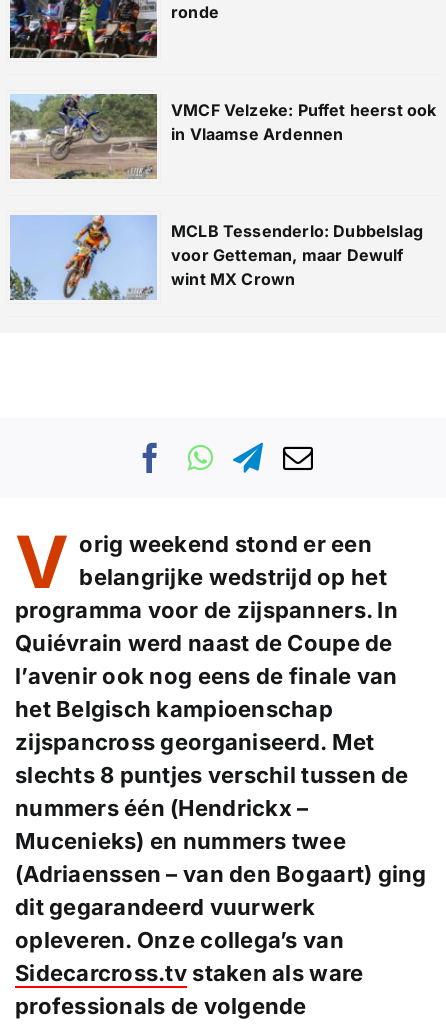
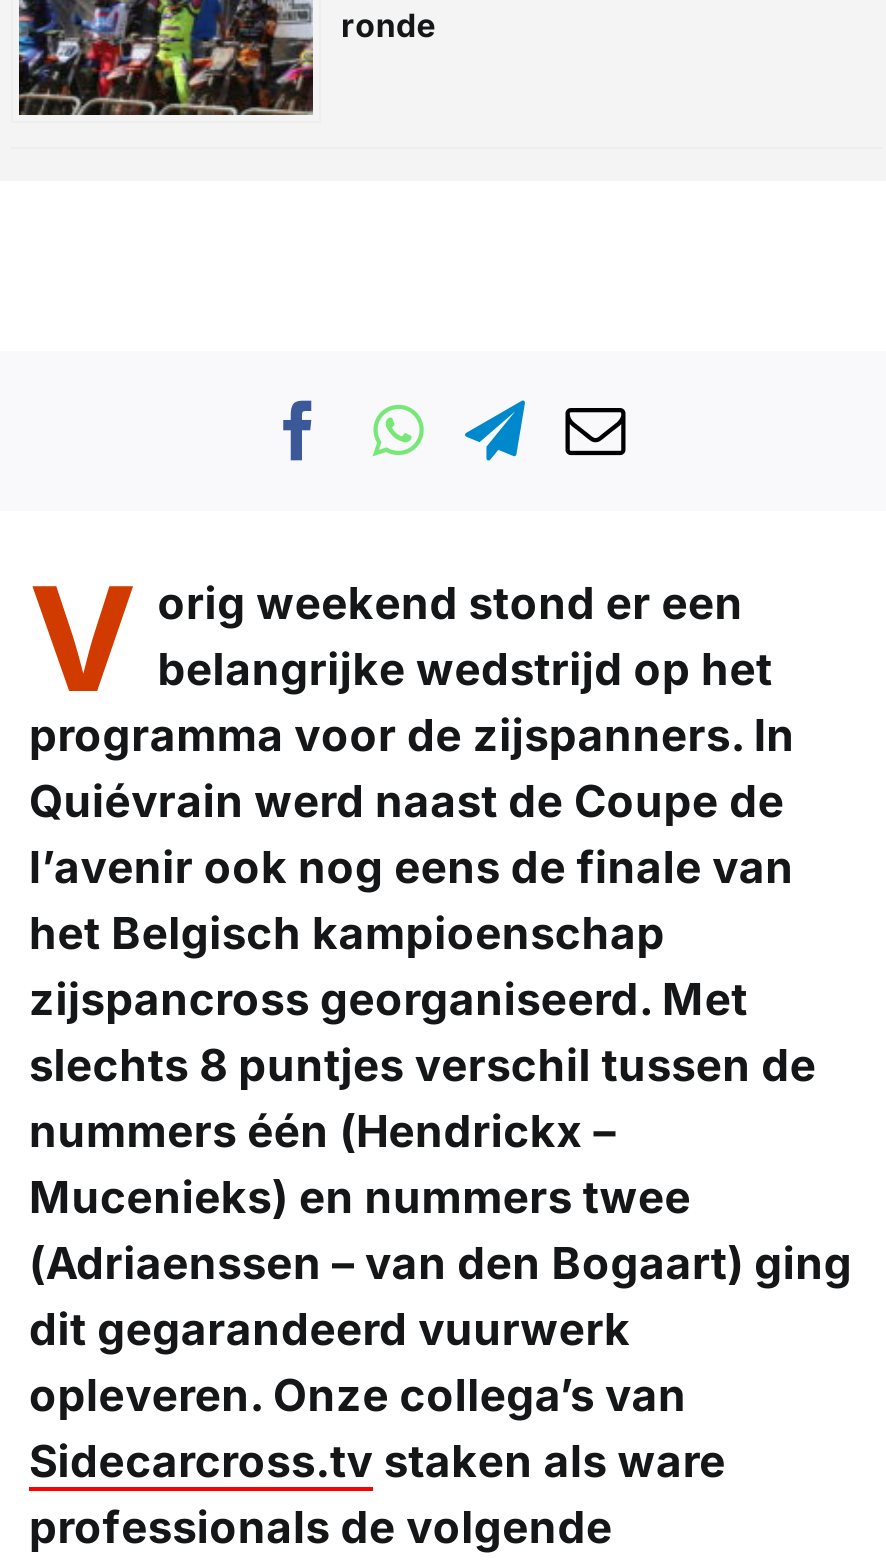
- [image]
- VMCF Velzeke: Puffet heerst ook
- in Vlaamse Ardennen

- [image]
- MCLB Tessenderlo: Dubbelslag
- voor Getteman, maar Dewulf
- wint MX Crown
